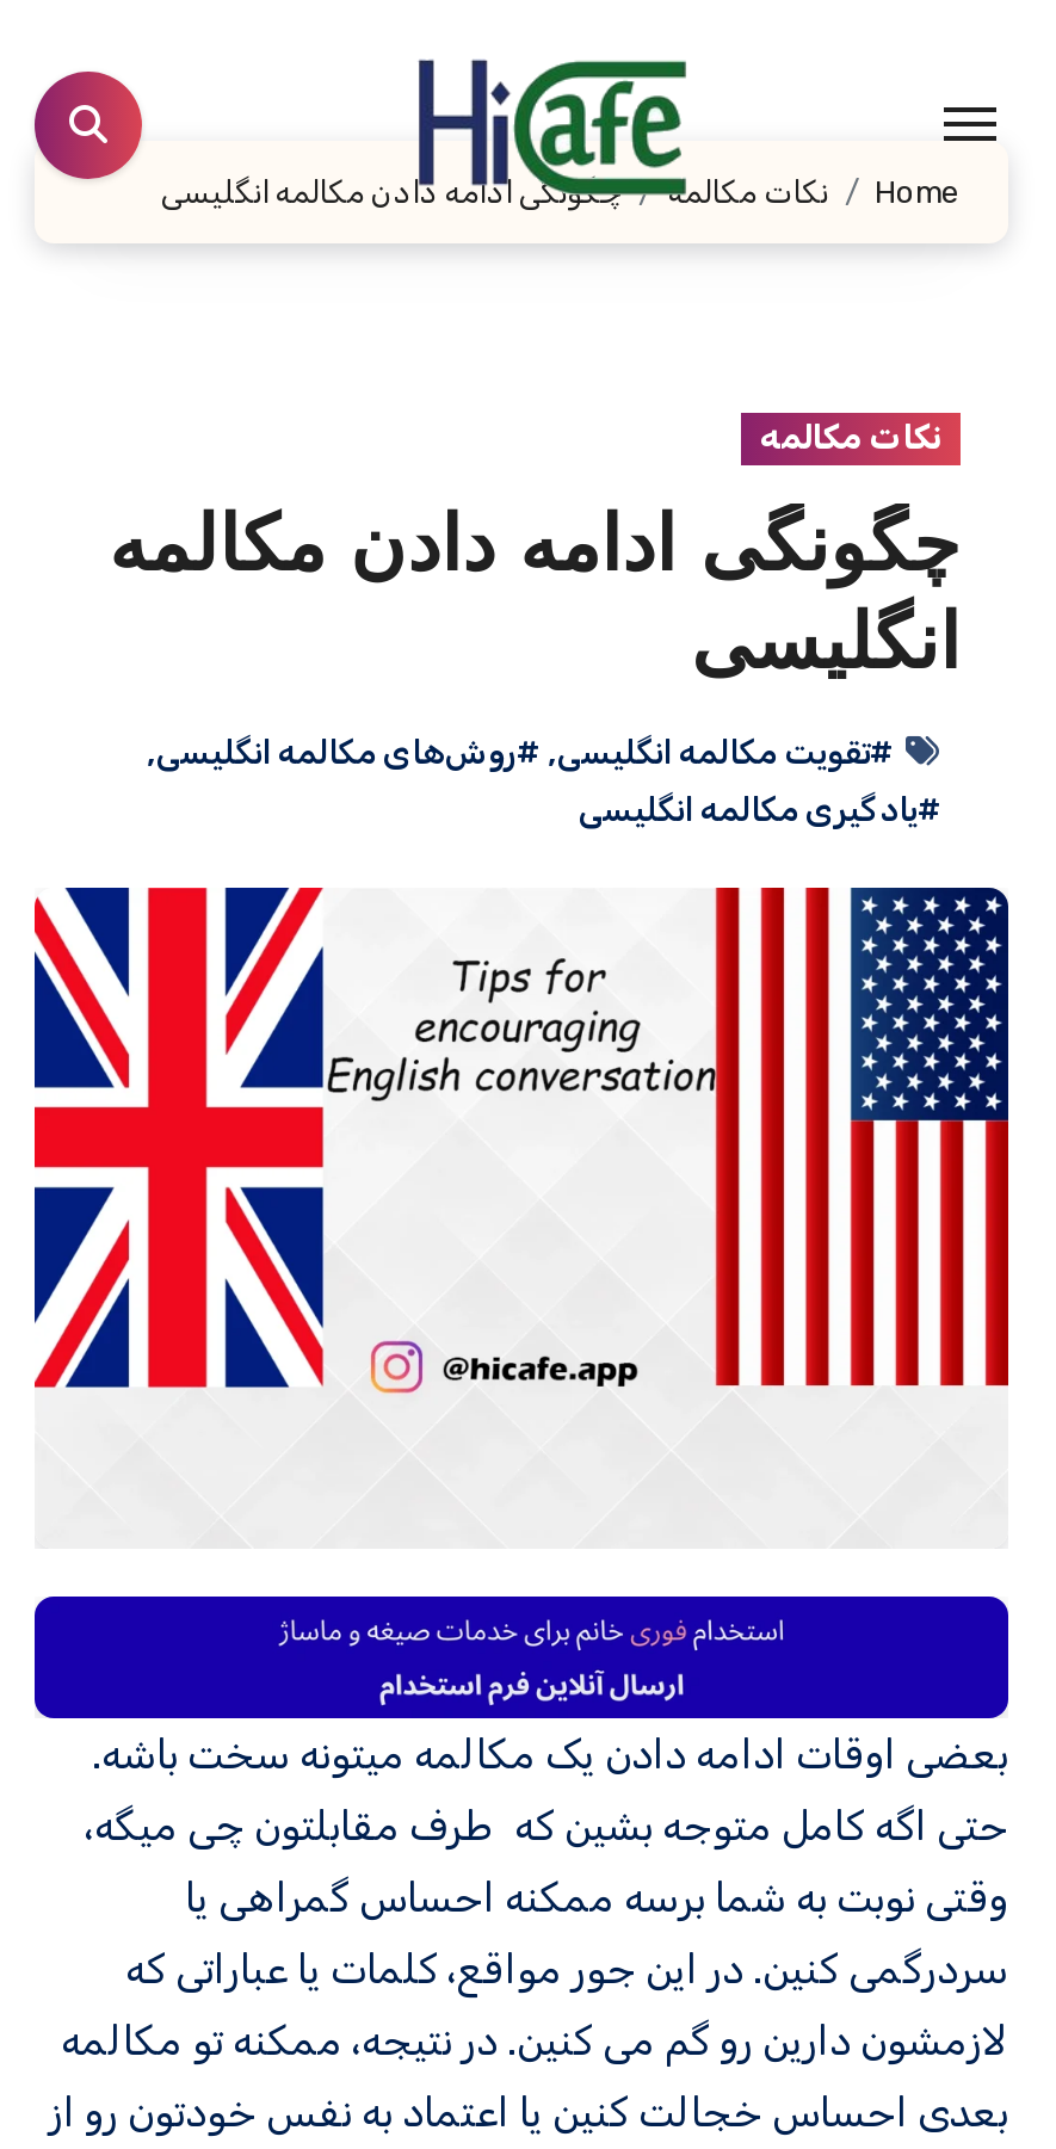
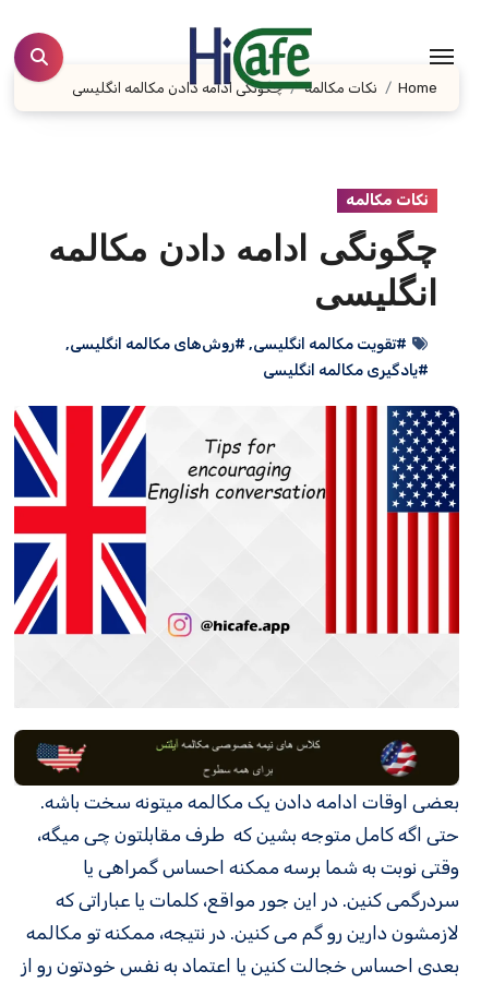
- [image]
+ [image]
